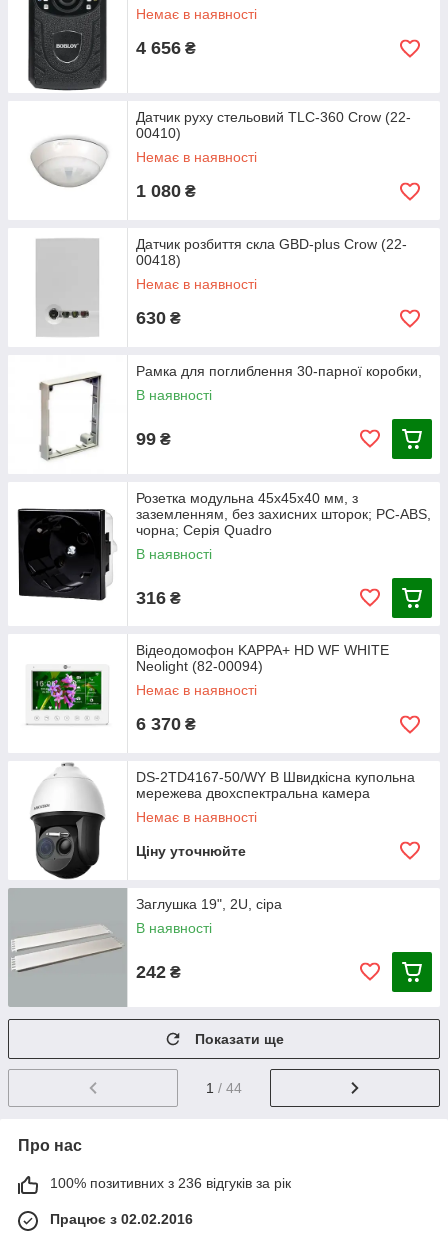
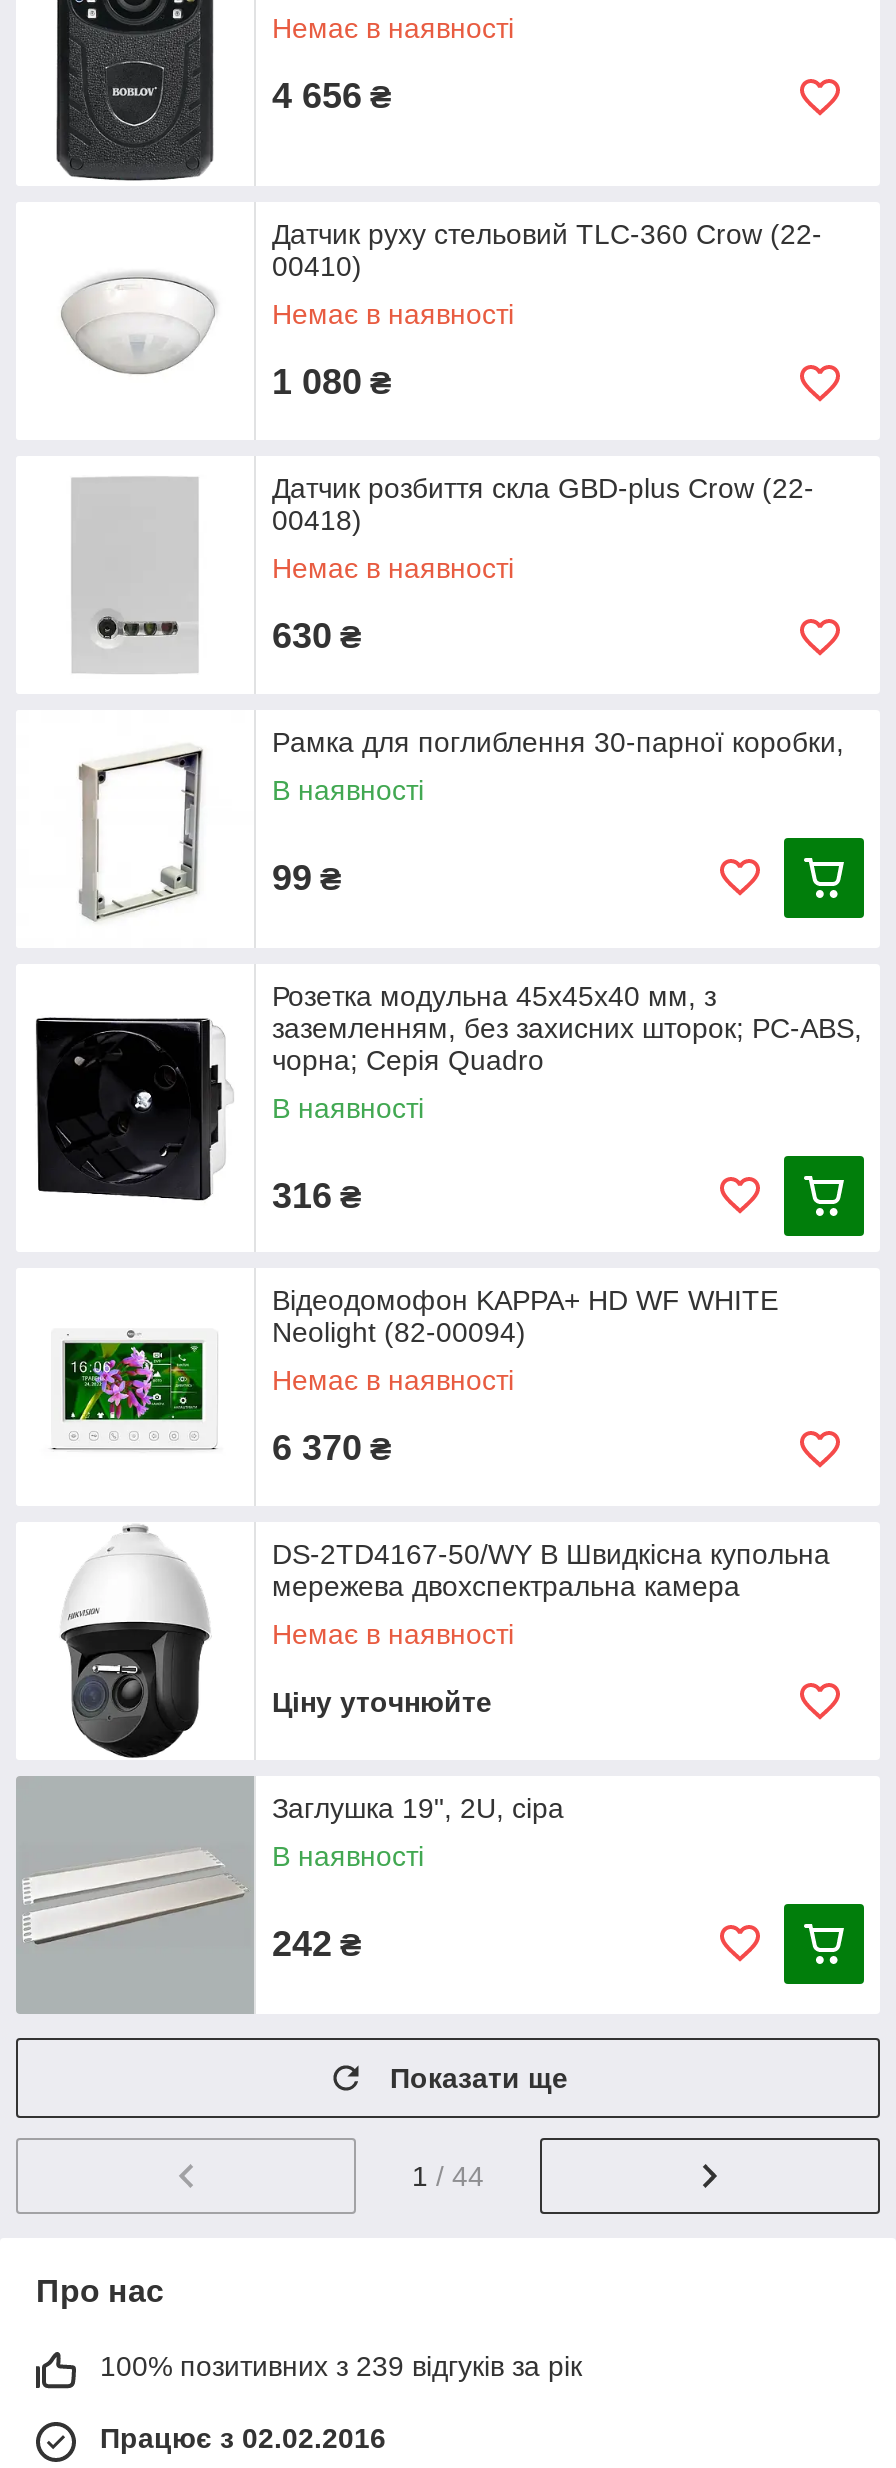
- 100% позитивних з 236 відгуків за рік
+ 100% позитивних з 239 відгуків за рік
